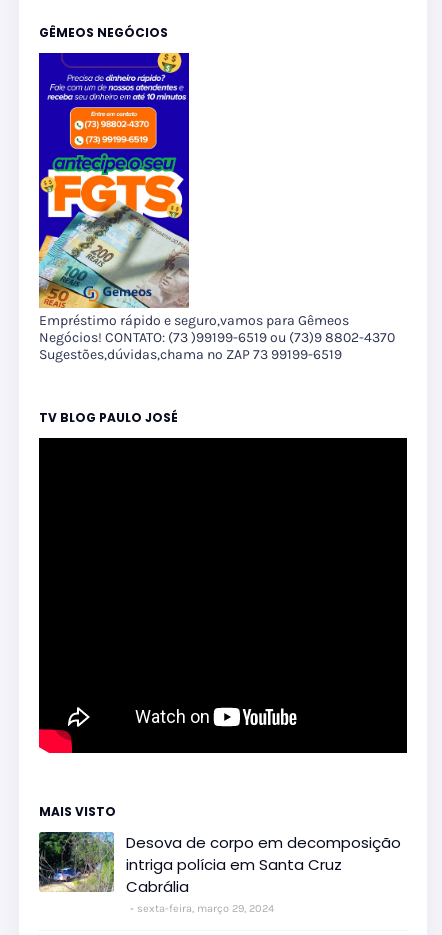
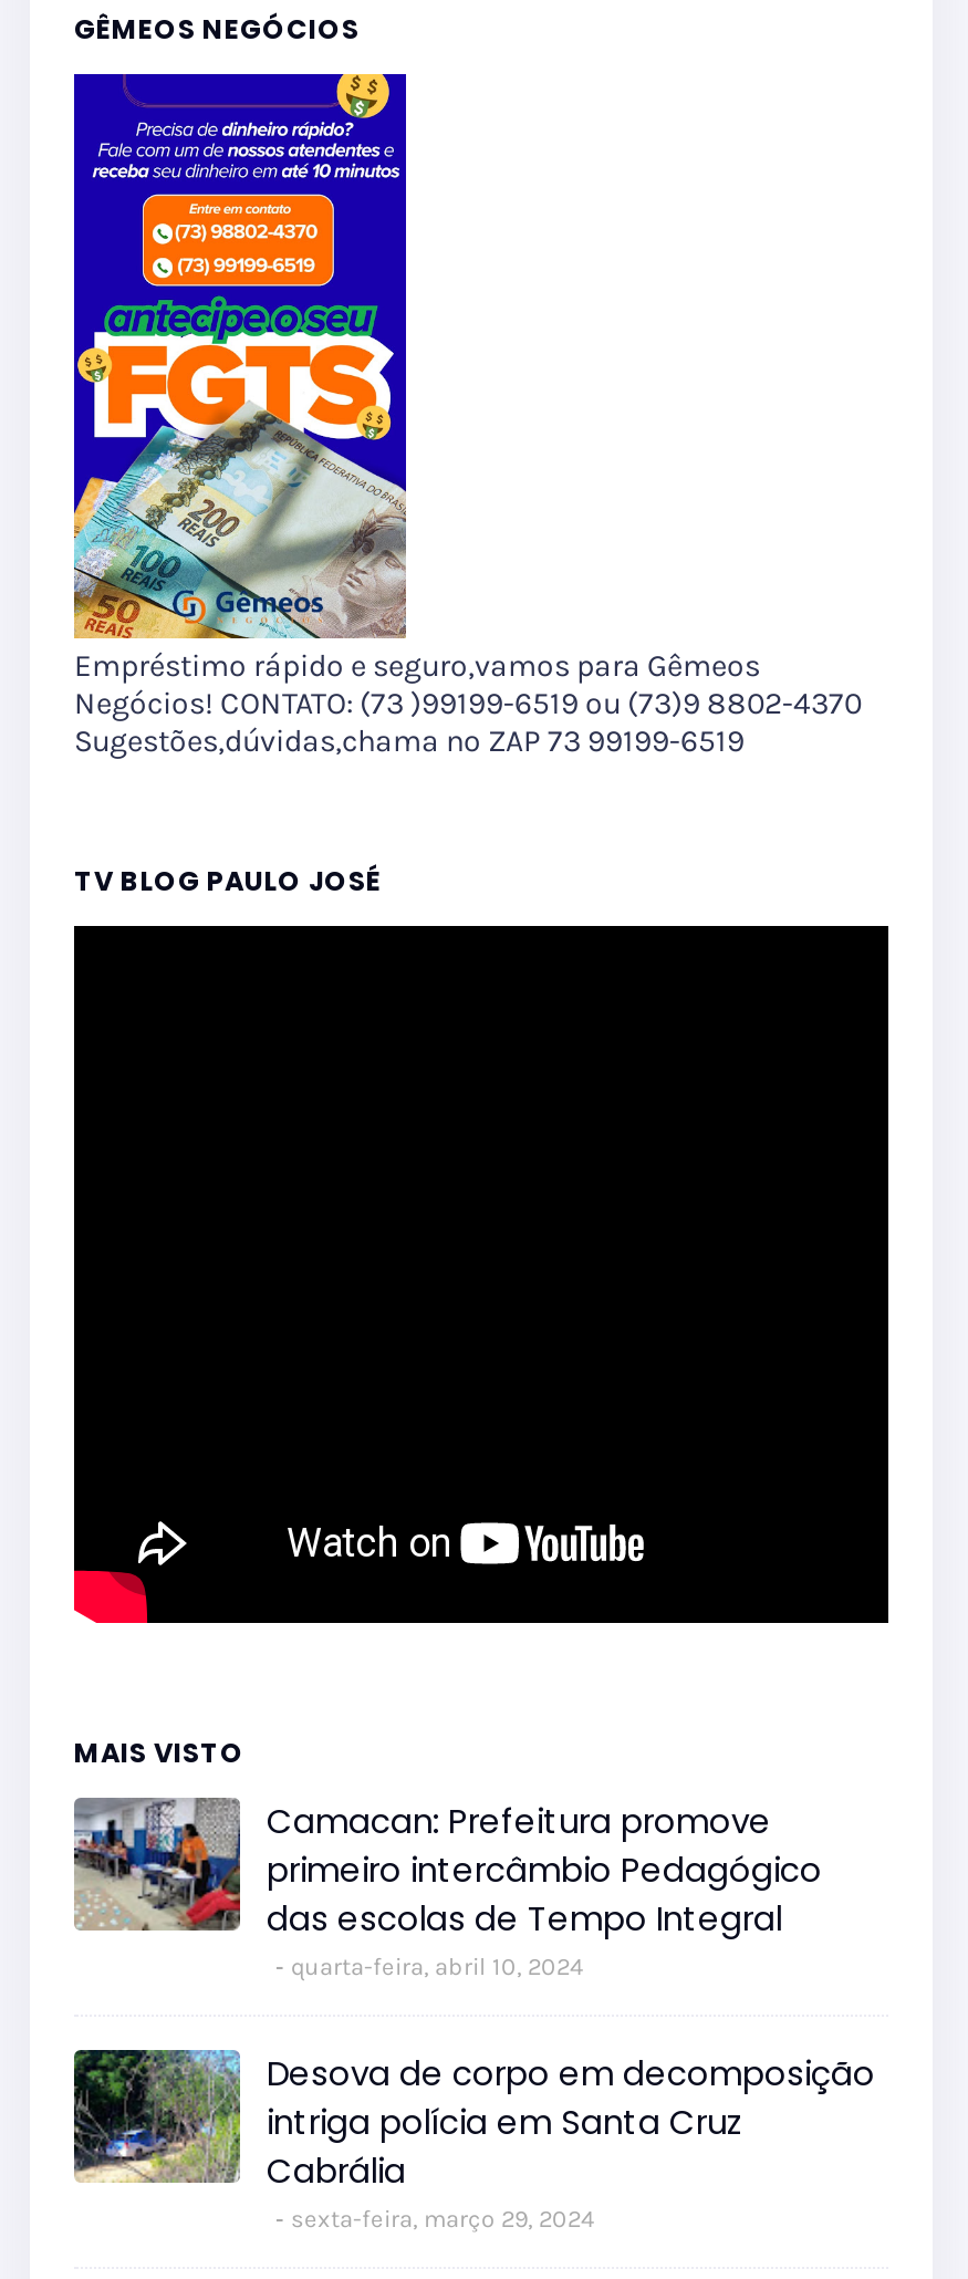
+ [image]
+ Camacan: Prefeitura promove
+ primeiro intercâmbio Pedagógico
+ das escolas de Tempo Integral
+ quarta-feira, abril 10, 2024
